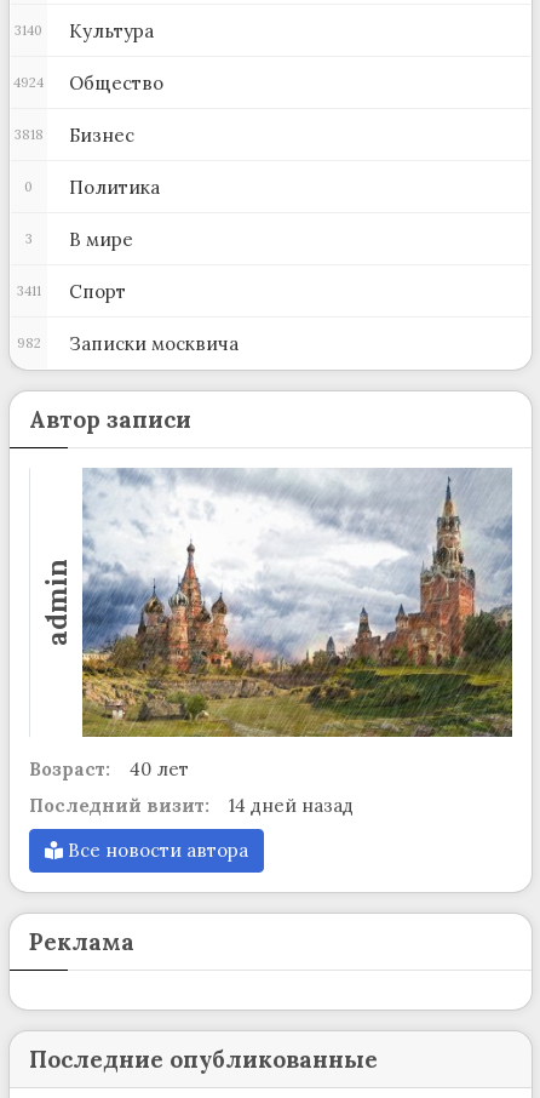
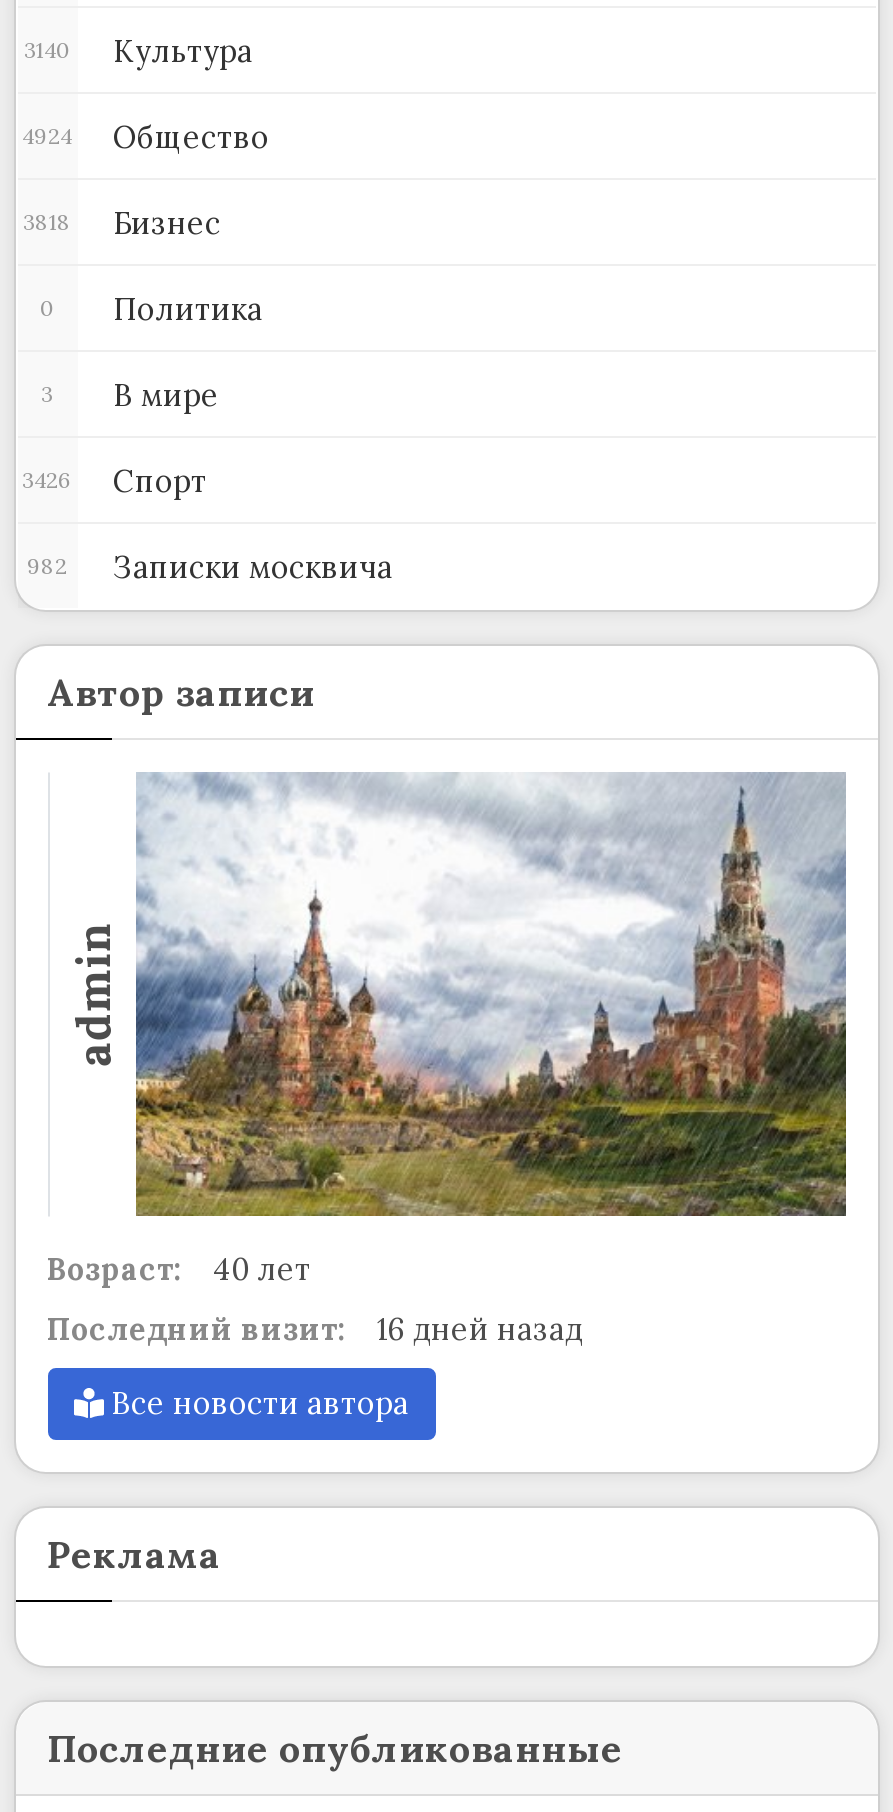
- 3411 Спорт
+ 3426 Спорт

- Последний визит: 14 дней назад
+ Последний визит: 16 дней назад
